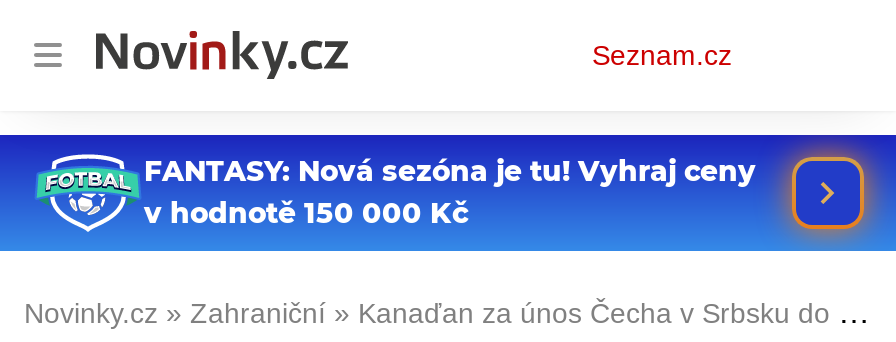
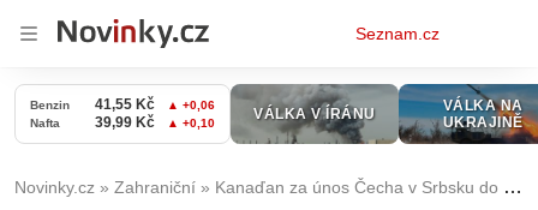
- [image]
+ [image]
